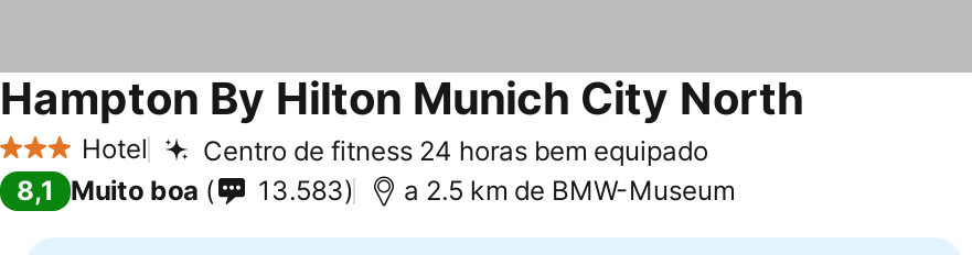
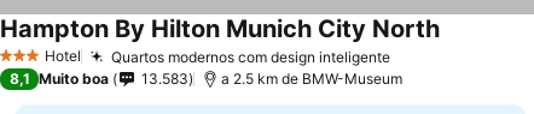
- Centro de fitness 24 horas bem equipado
+ Quartos modernos com design inteligente
